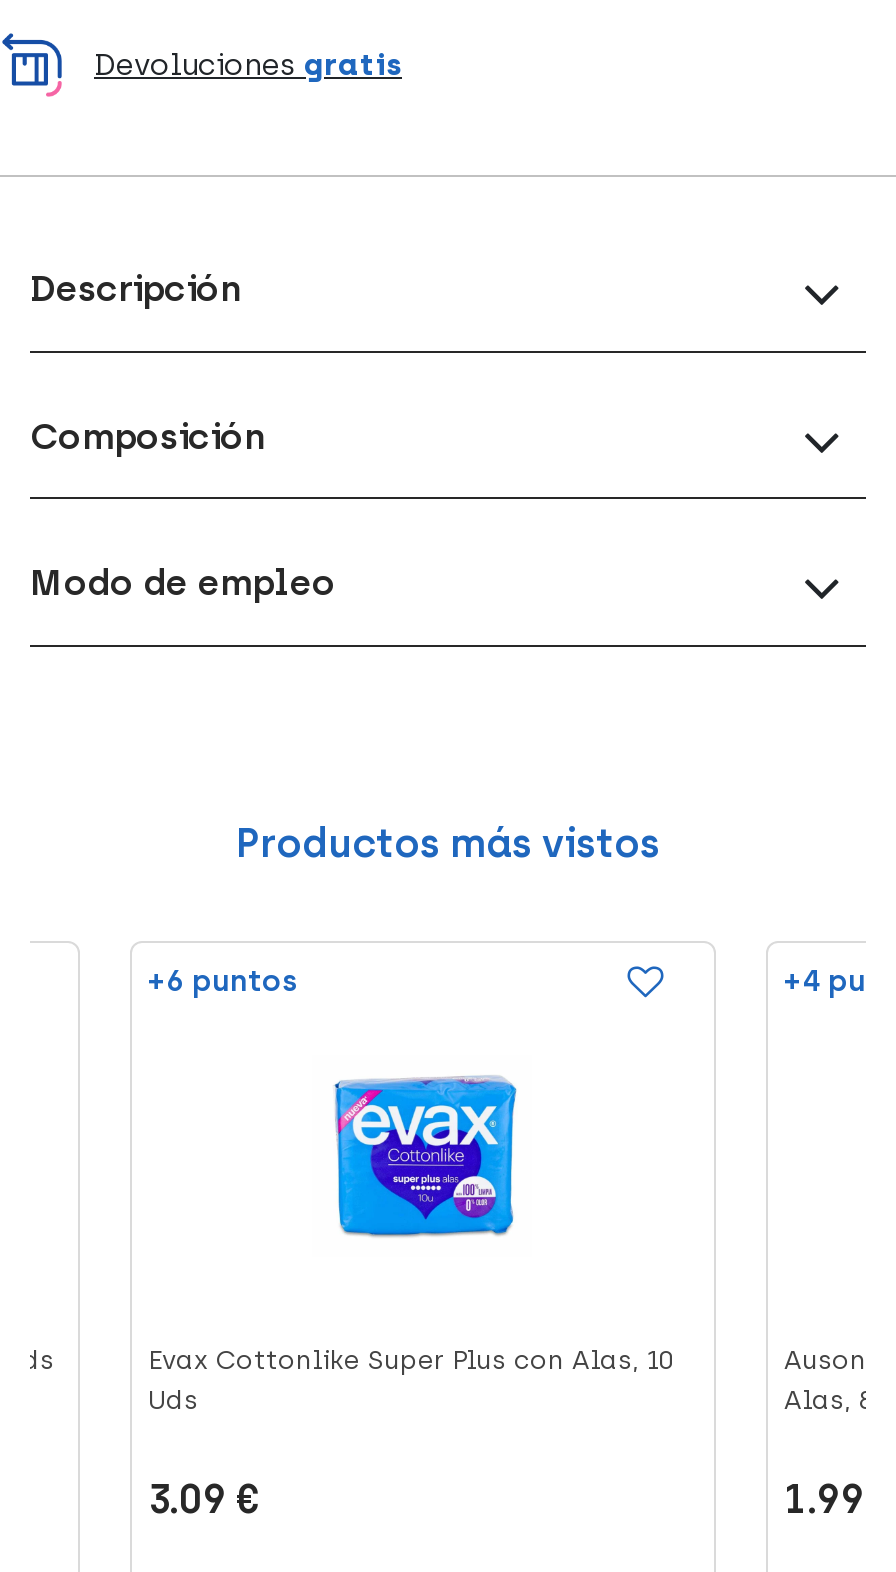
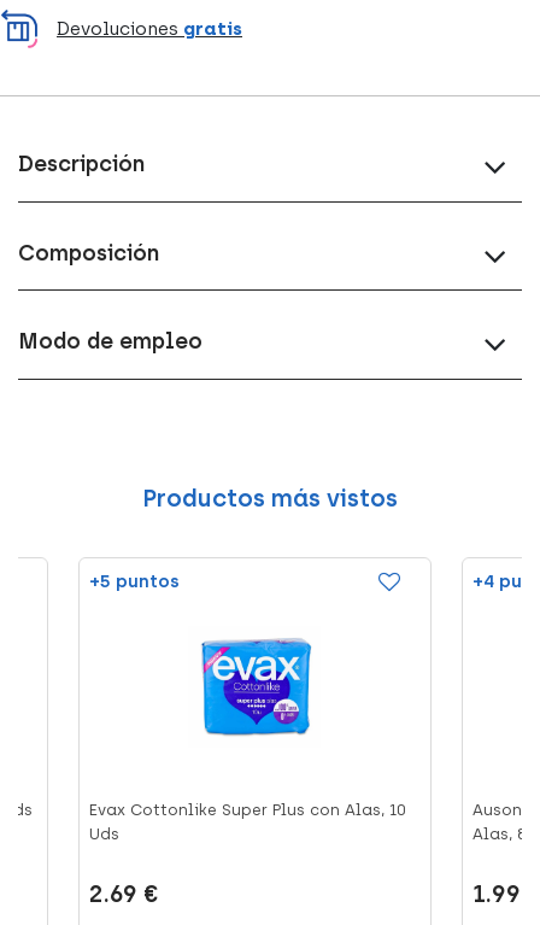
- +6 puntos
+ +5 puntos

- 3.09 €
+ 2.69 €
